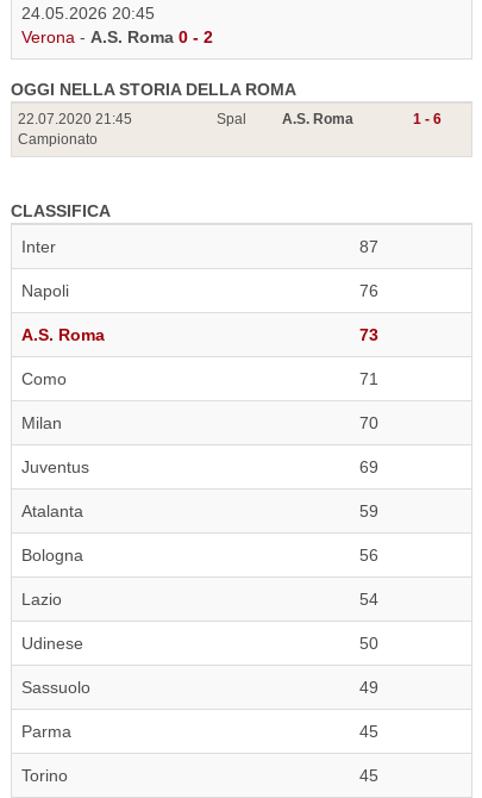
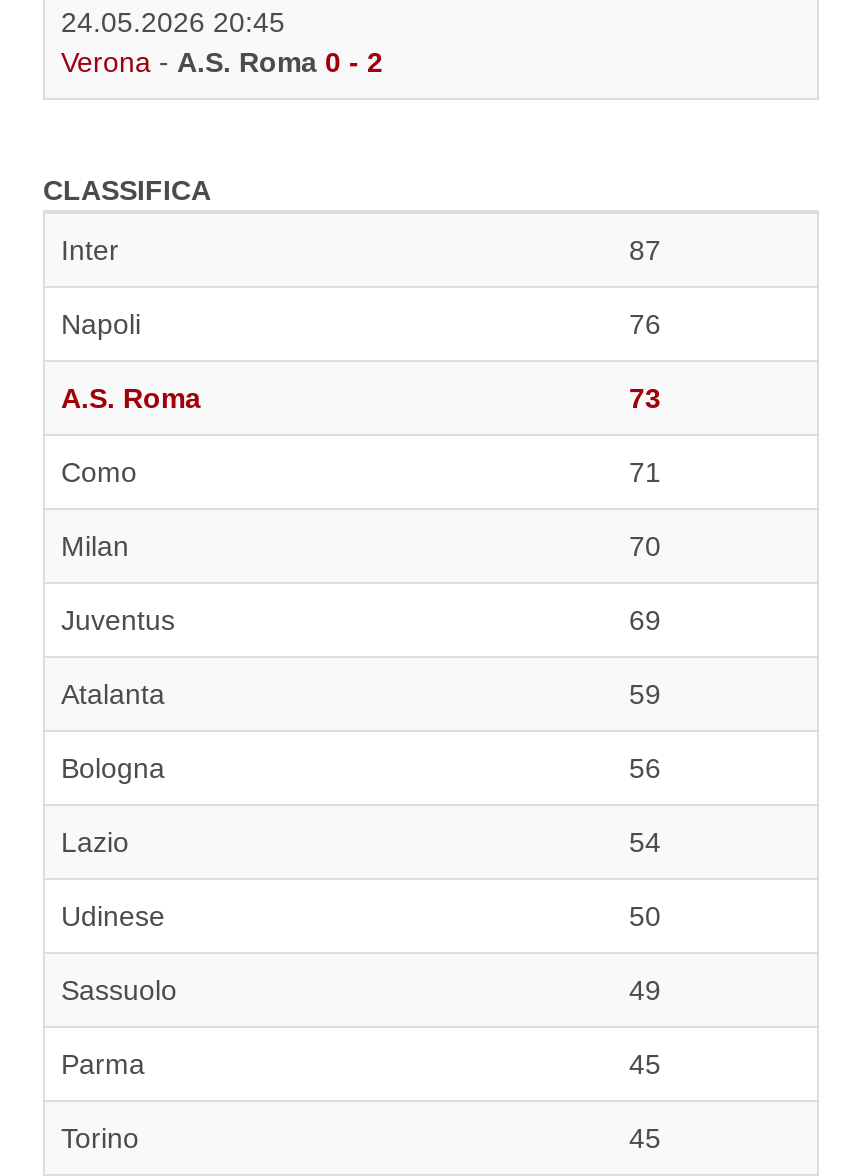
- OGGI NELLA STORIA DELLA ROMA
- 22.07.2020 21:45
- Campionato

- Spal
- A.S. Roma
- 1 - 6
